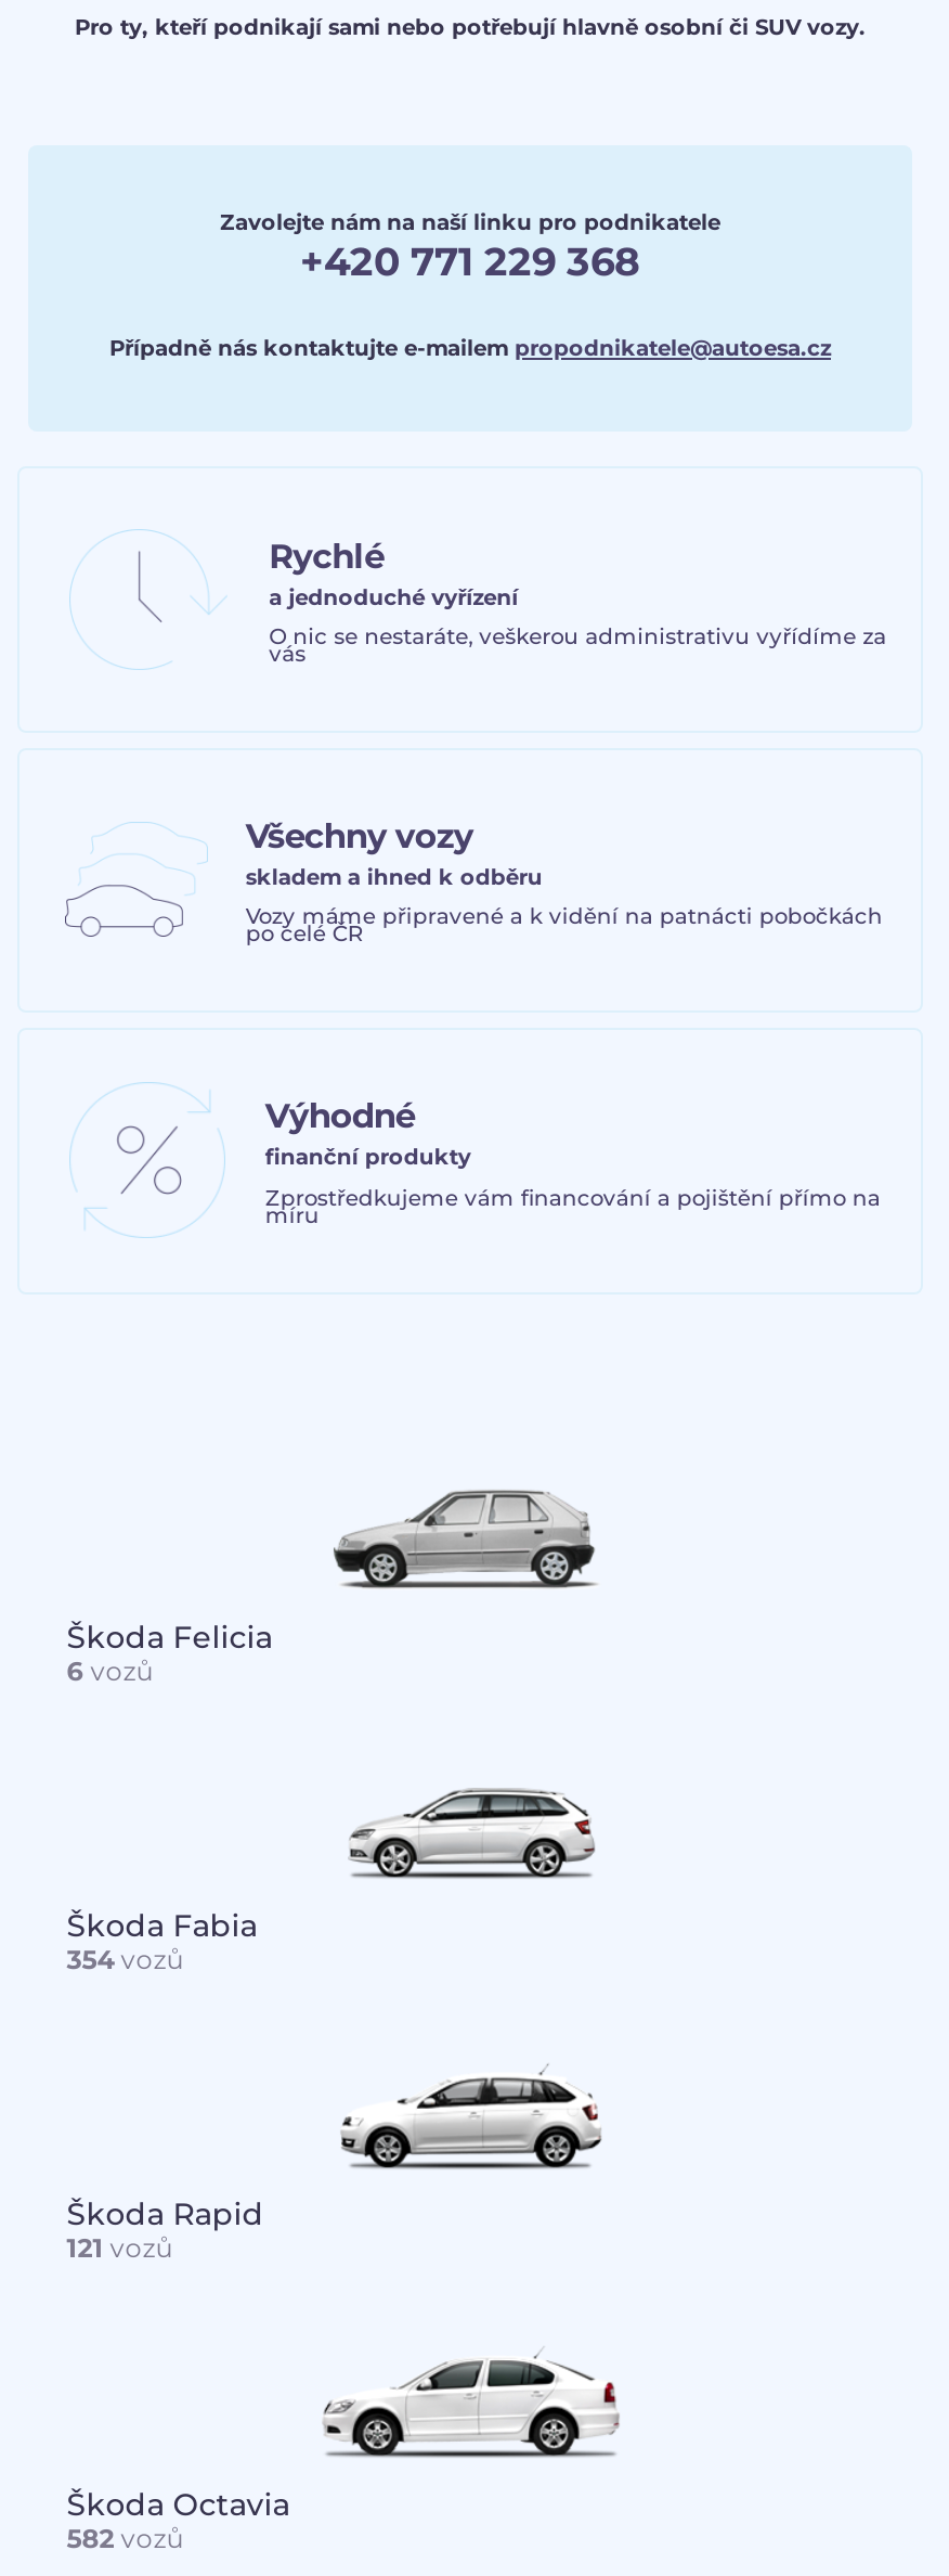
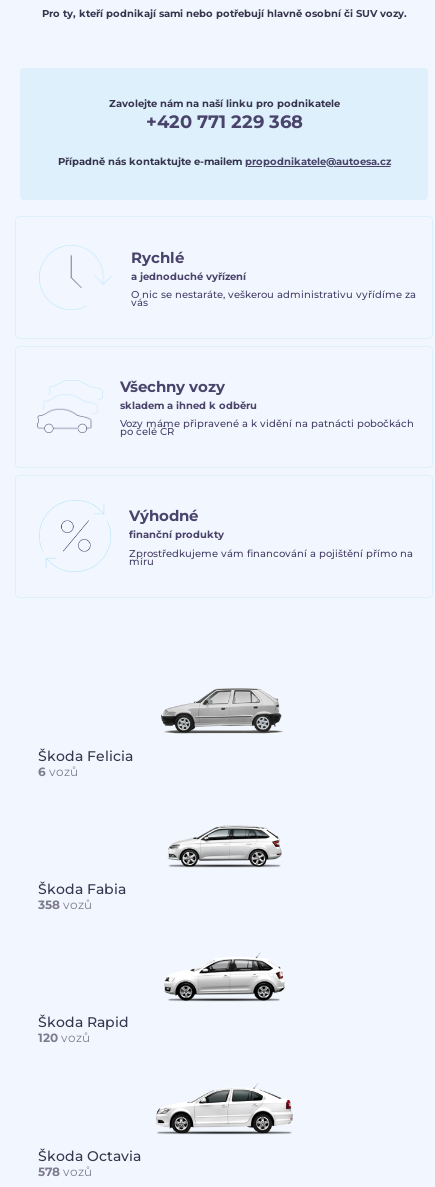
- 354 vozů
+ 358 vozů

- 121 vozů
+ 120 vozů

- 582 vozů
+ 578 vozů
